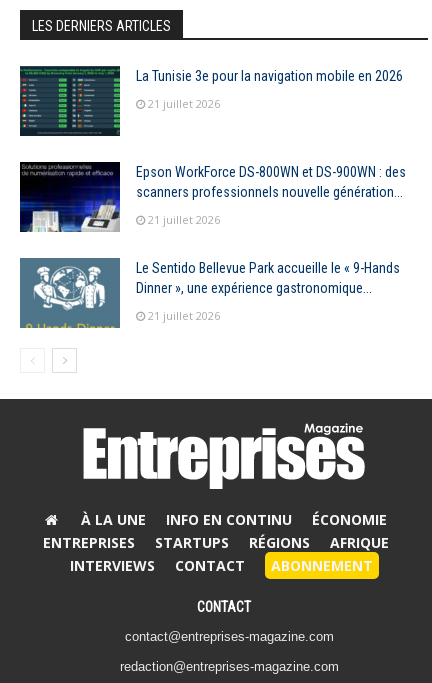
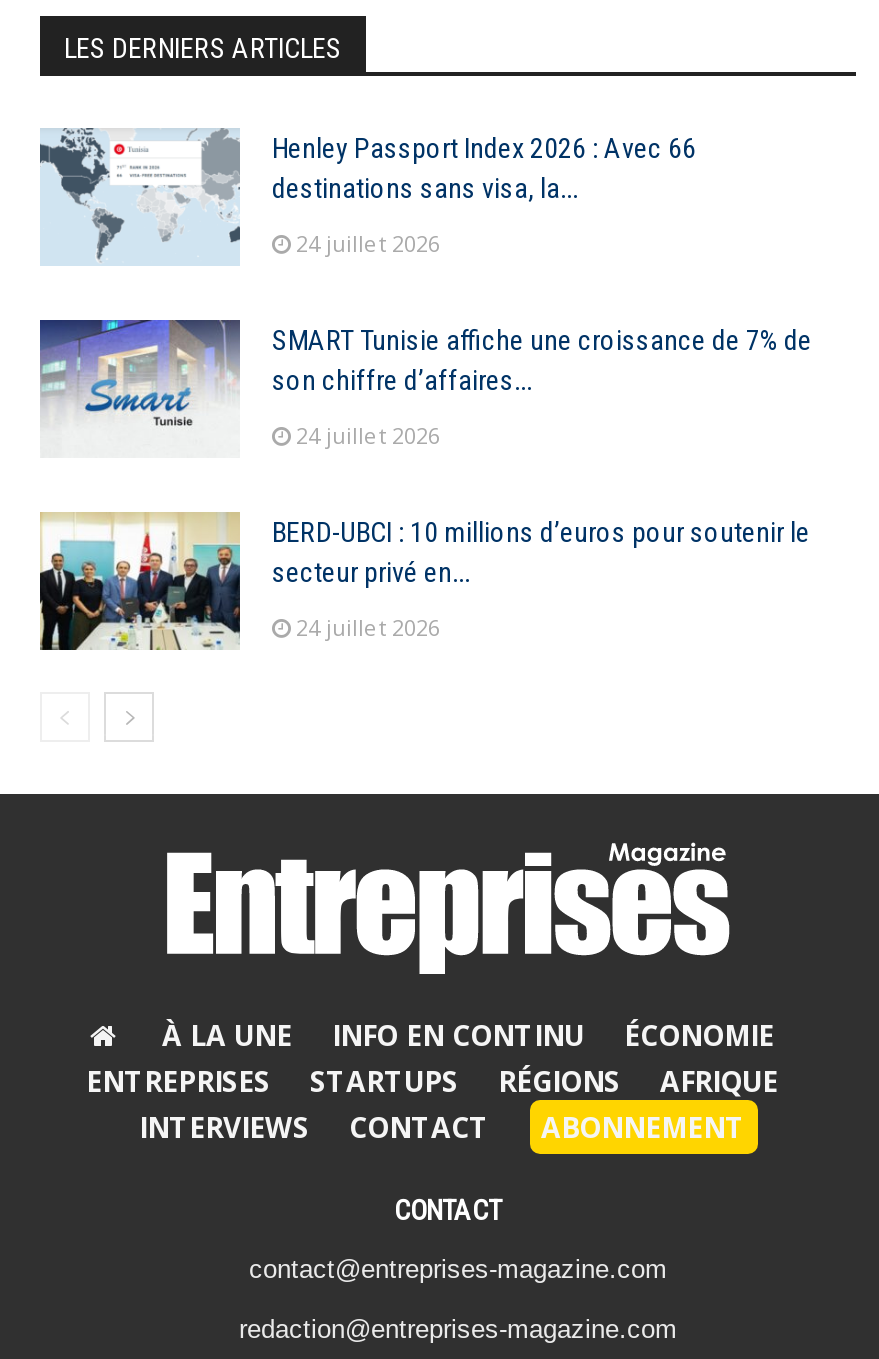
- [image]
- La Tunisie 3e pour la navigation mobile en 2026
+ [image]
+ Henley Passport Index 2026 : Avec 66
+ destinations sans visa, la...

- 21 juillet 2026
+ 24 juillet 2026

- [image]
- Epson WorkForce DS-800WN et DS-900WN : des
- scanners professionnels nouvelle génération...
+ [image]
+ SMART Tunisie affiche une croissance de 7% de
+ son chiffre d’affaires...

- 21 juillet 2026
+ 24 juillet 2026

- [image]
- Le Sentido Bellevue Park accueille le « 9-Hands
- Dinner », une expérience gastronomique...
+ [image]
+ BERD-UBCI : 10 millions d’euros pour soutenir le
+ secteur privé en...

- 21 juillet 2026
+ 24 juillet 2026
